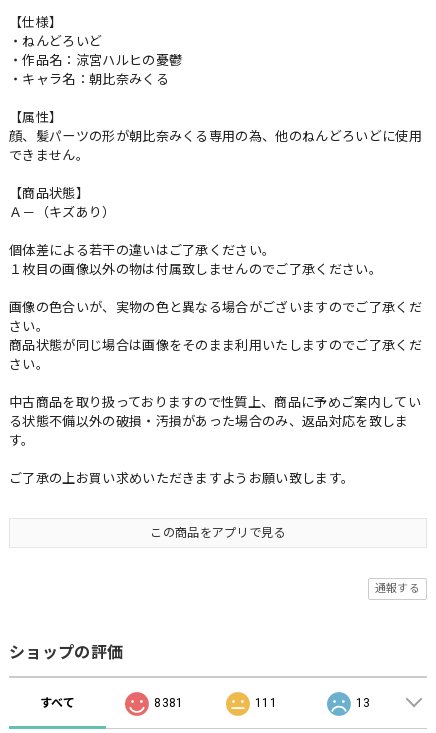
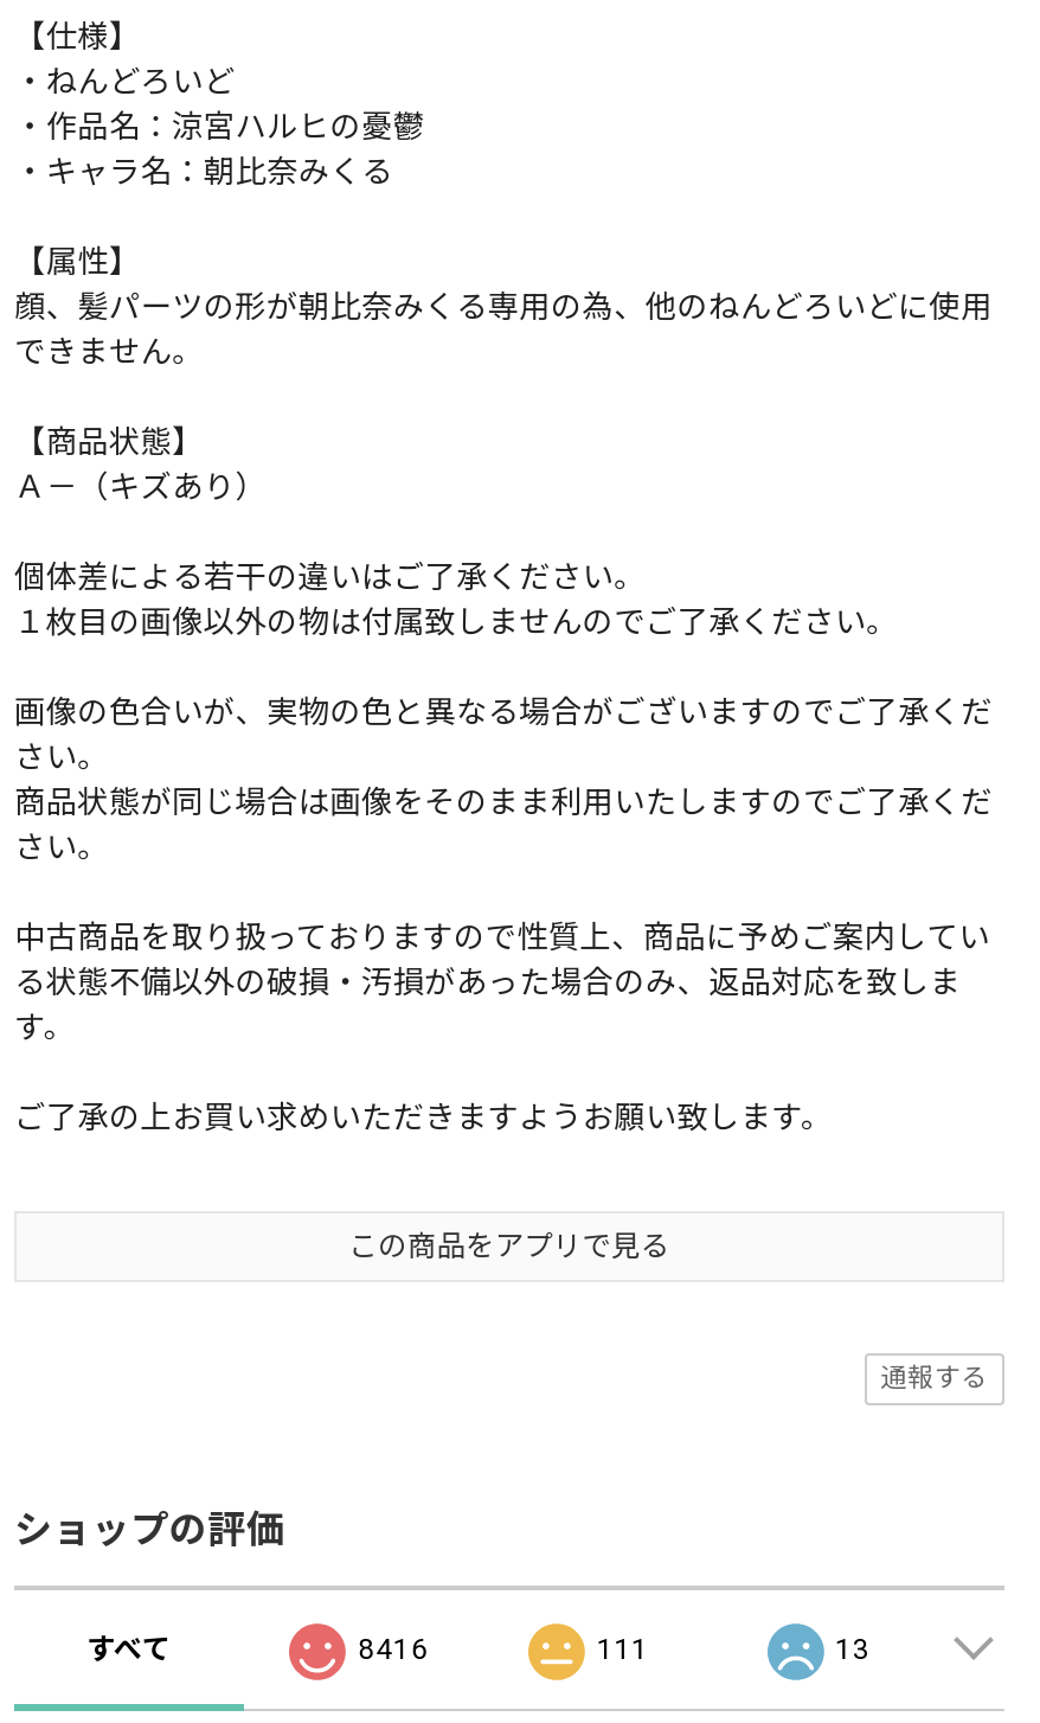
- 8381
+ 8416
